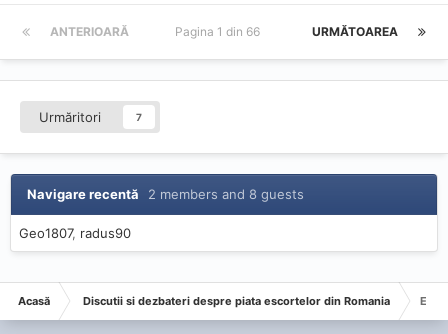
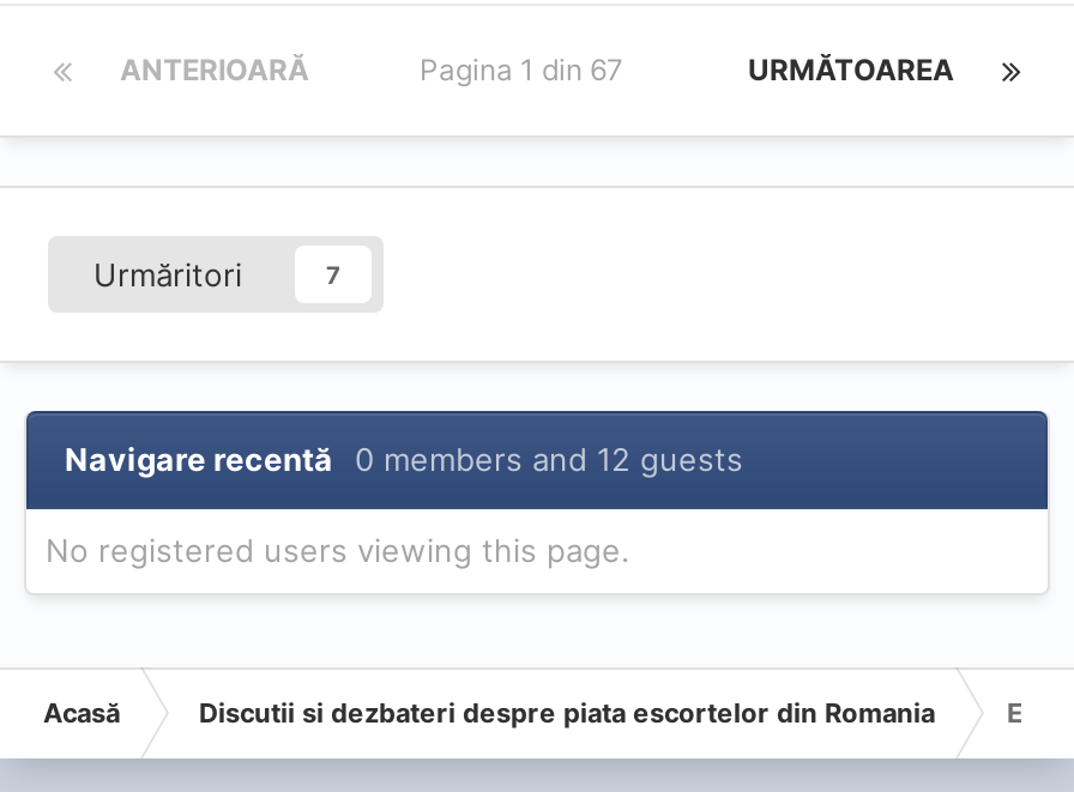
- Pagina 1 din 66
+ Pagina 1 din 67

- Navigare recentă 2 members and 8 guests
+ Navigare recentă 0 members and 12 guests

- Geo1807 radus90
+ No registered users viewing this page.
